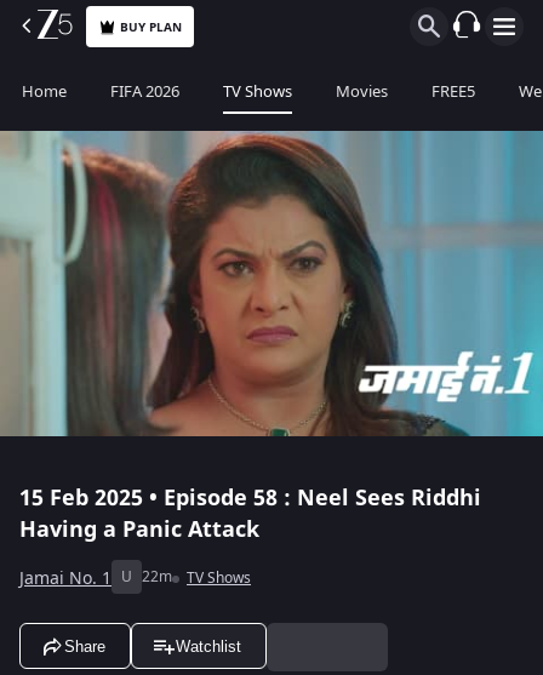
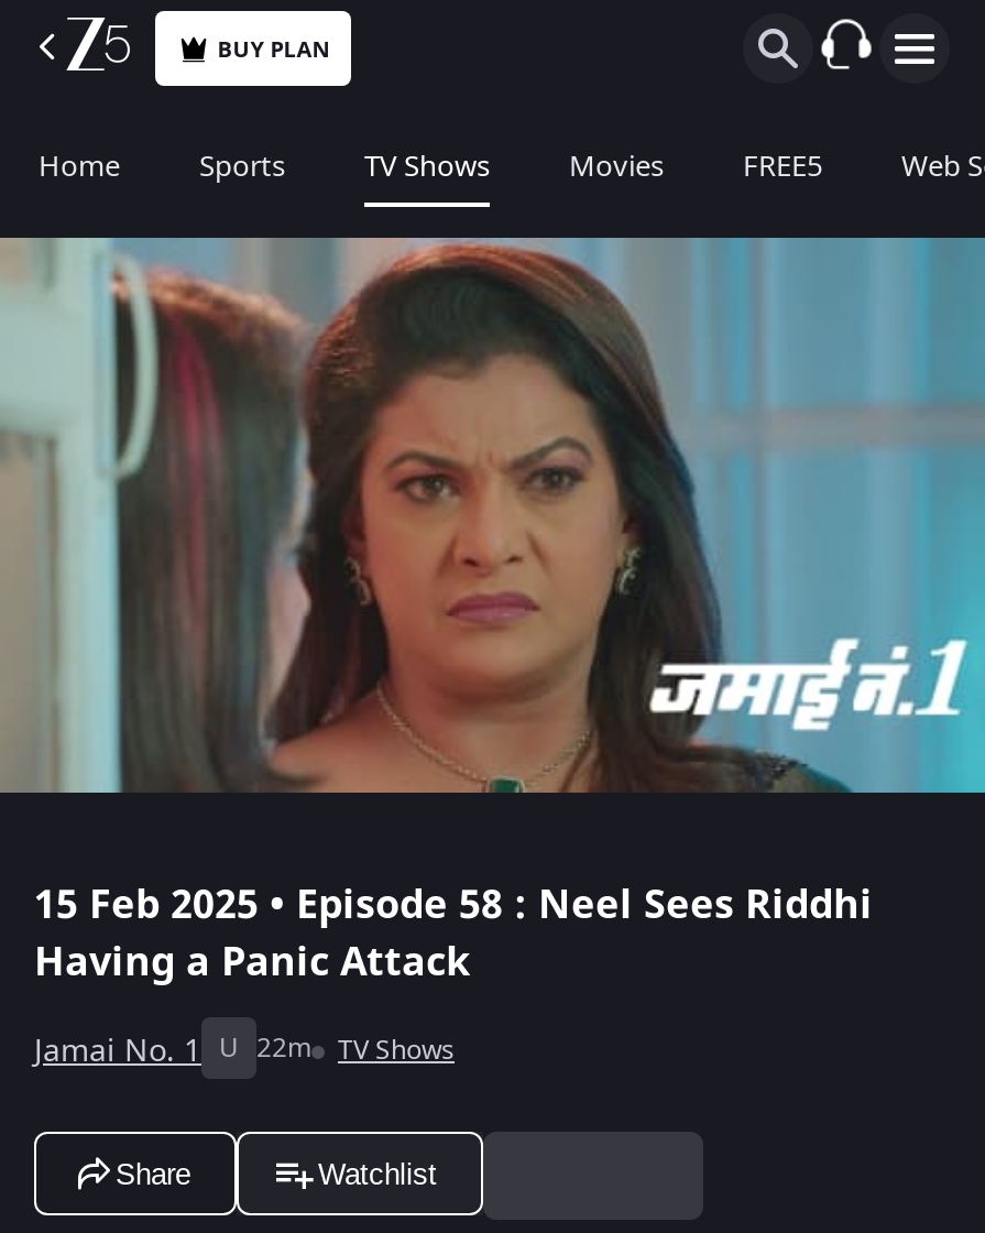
- FIFA 2026
+ Sports
